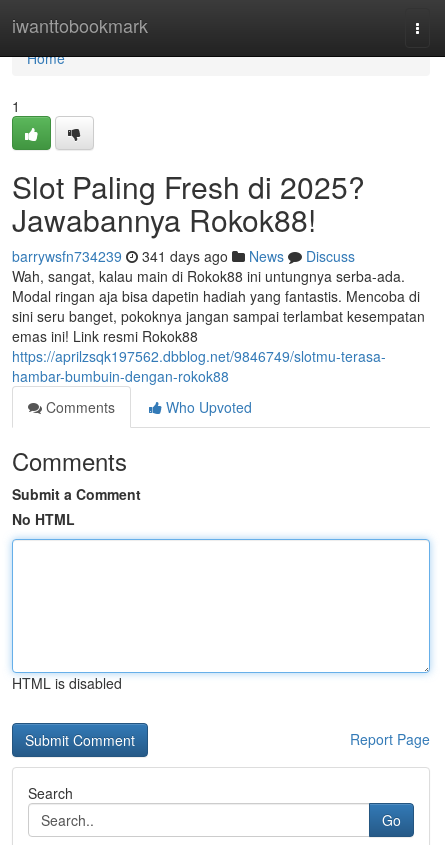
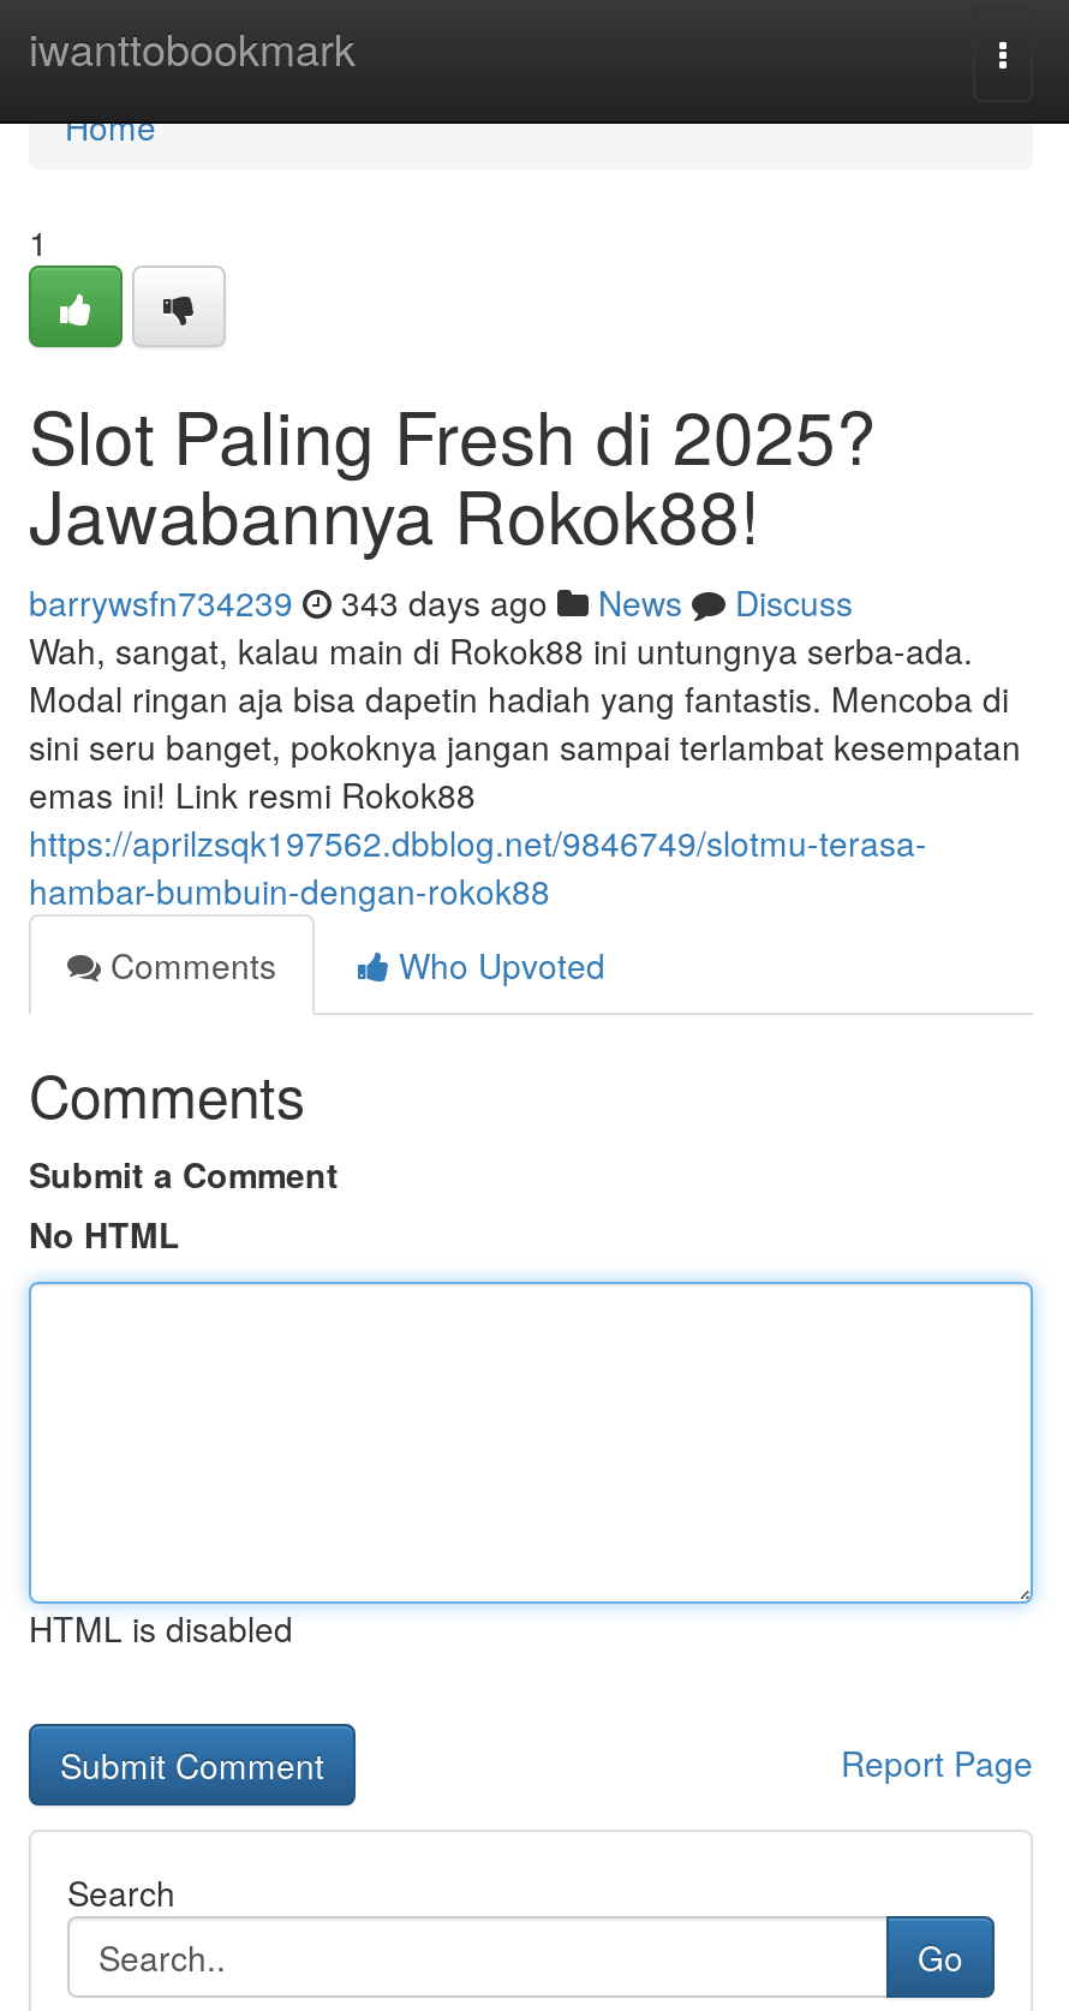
- barrywsfn734239 341 days ago News Discuss
+ barrywsfn734239 343 days ago News Discuss
